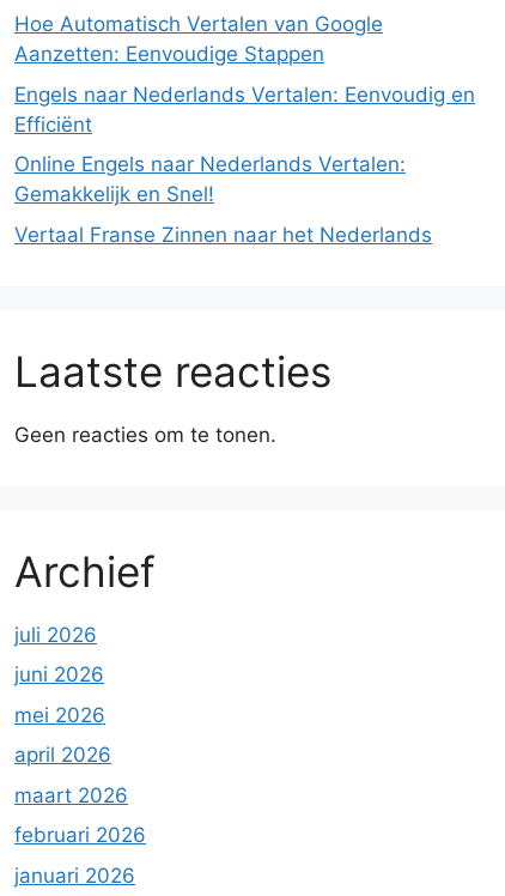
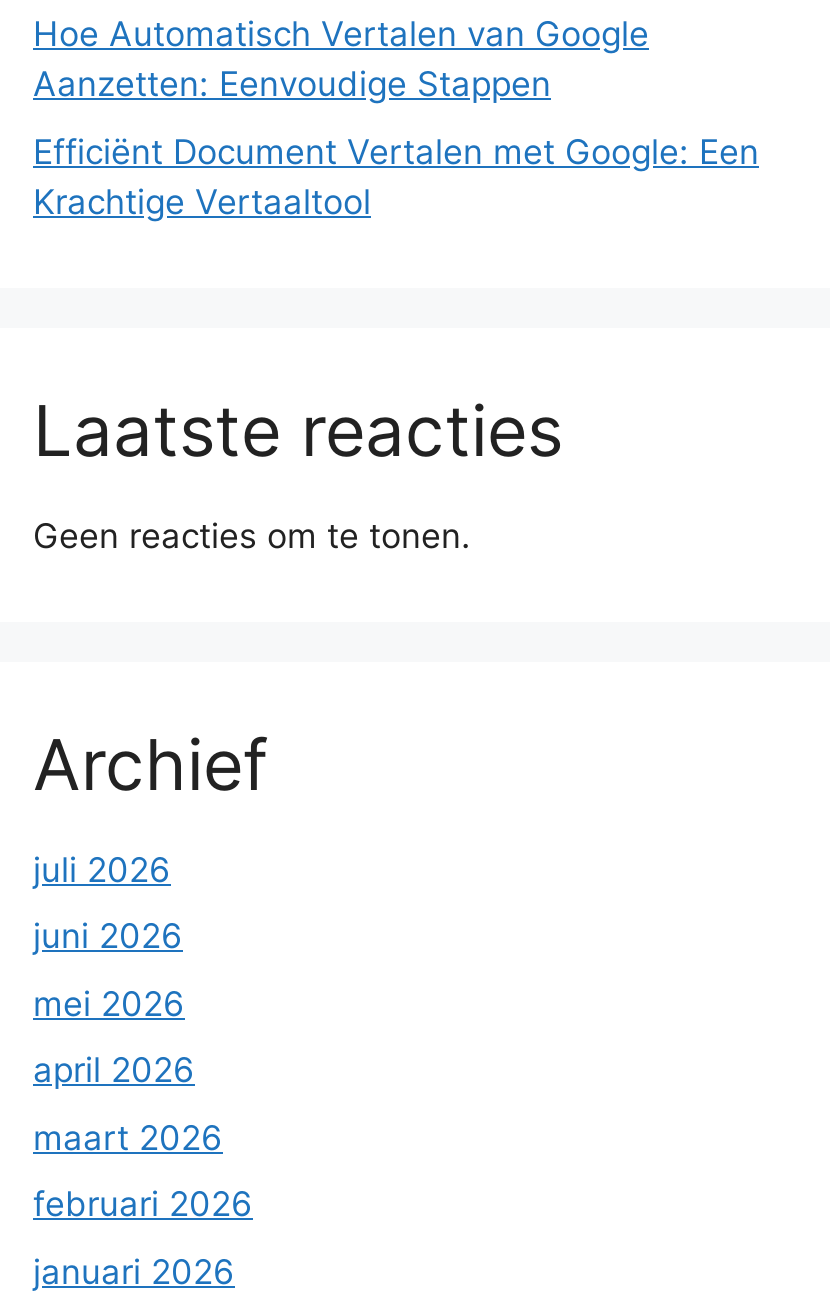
- Engels naar Nederlands Vertalen: Eenvoudig en
- Efficiënt
- Online Engels naar Nederlands Vertalen:
- Gemakkelijk en Snel!
- Vertaal Franse Zinnen naar het Nederlands
+ Efficiënt Document Vertalen met Google: Een
+ Krachtige Vertaaltool
